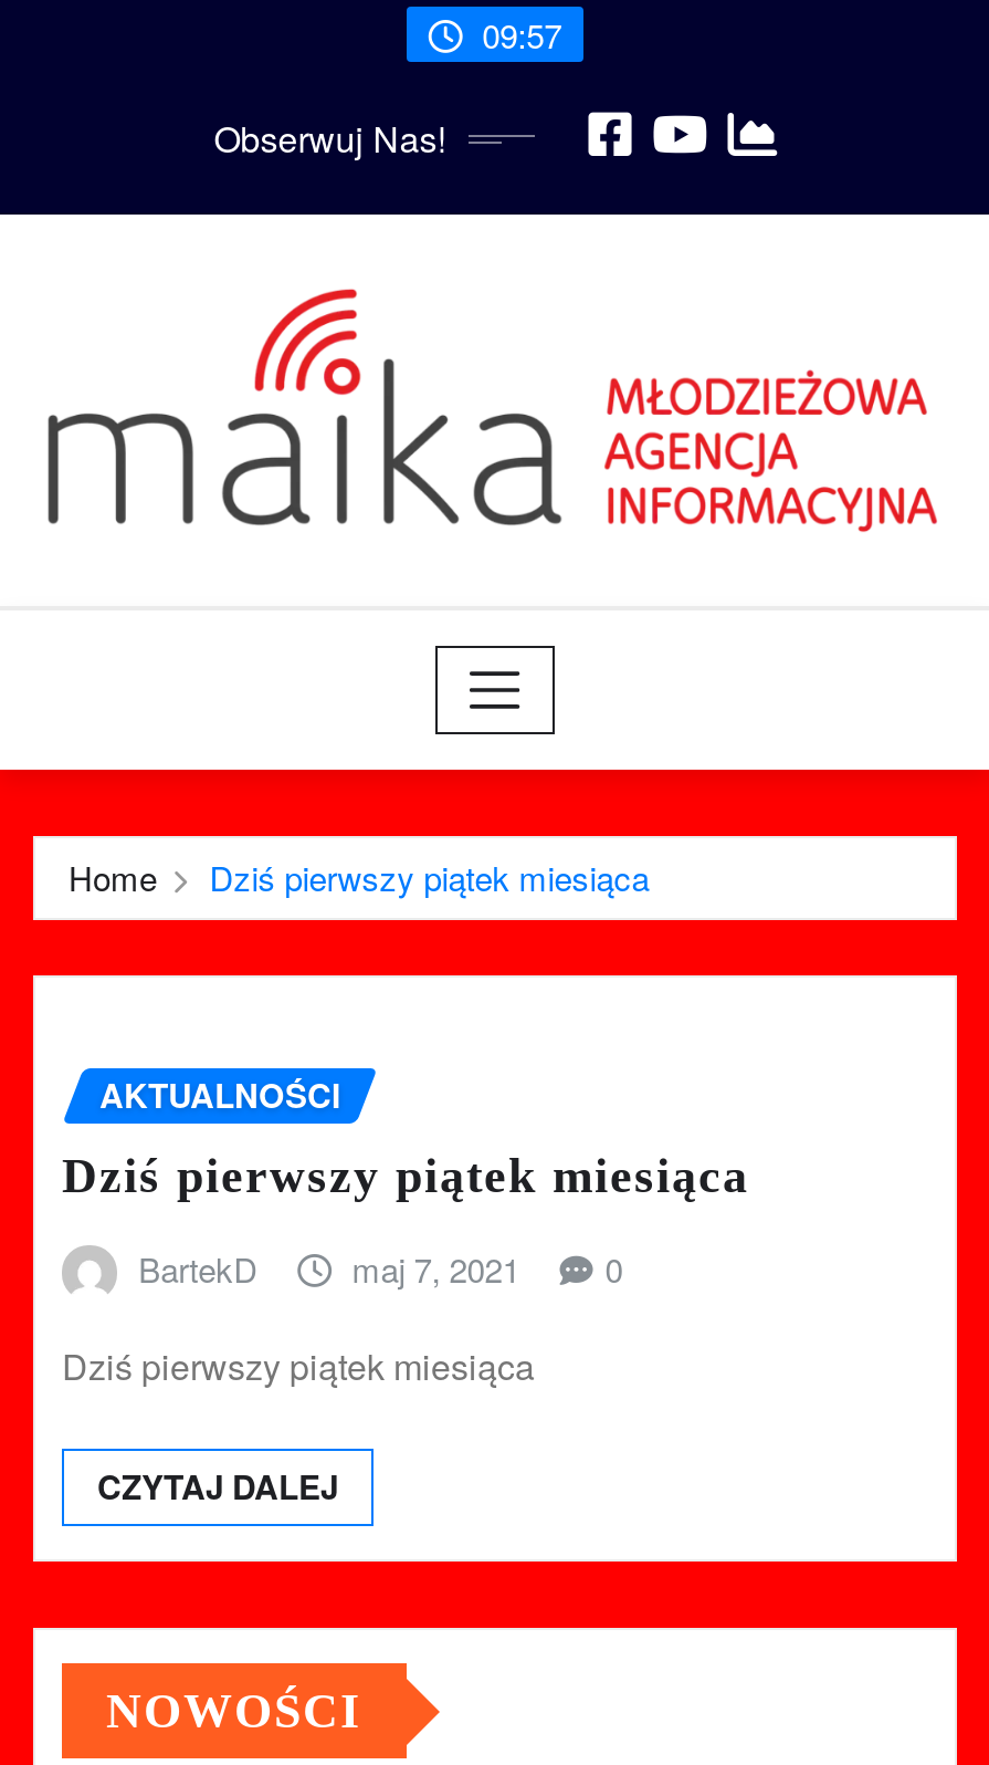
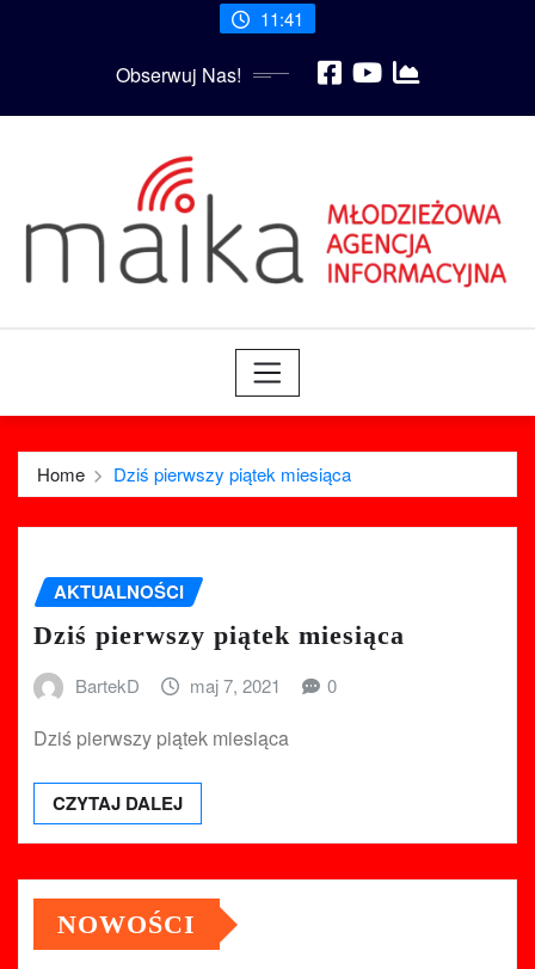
- 09:57
+ 11:41
